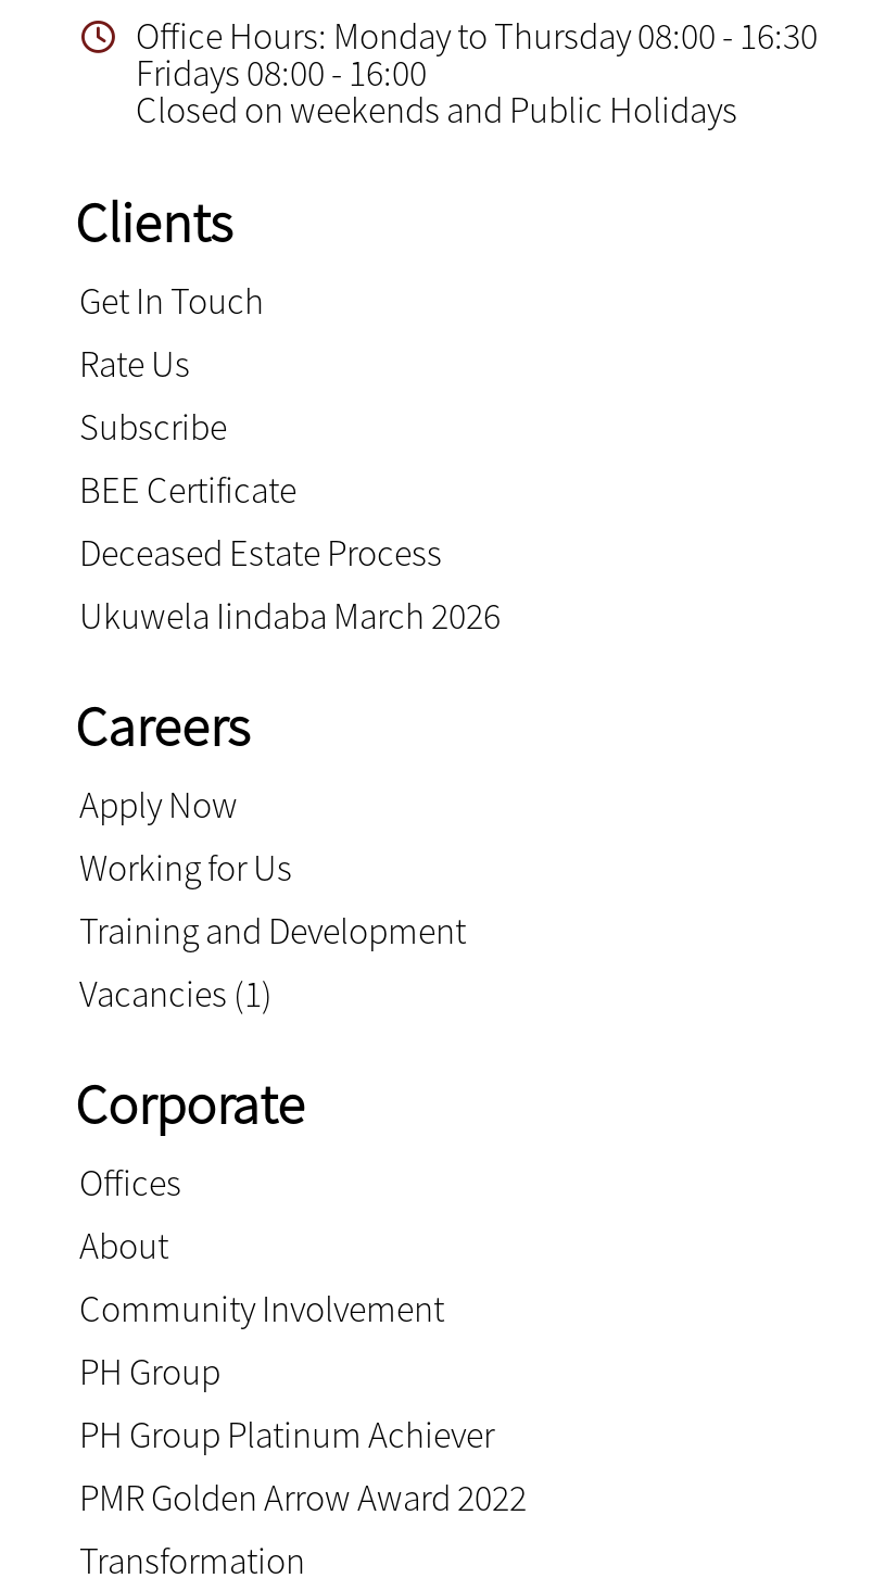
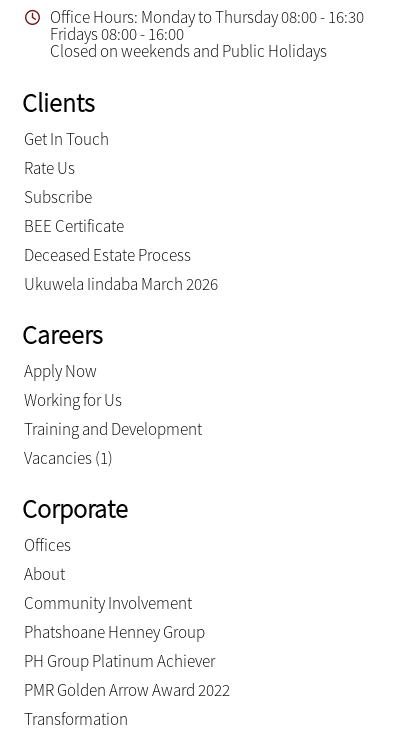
- PH Group
+ Phatshoane Henney Group
